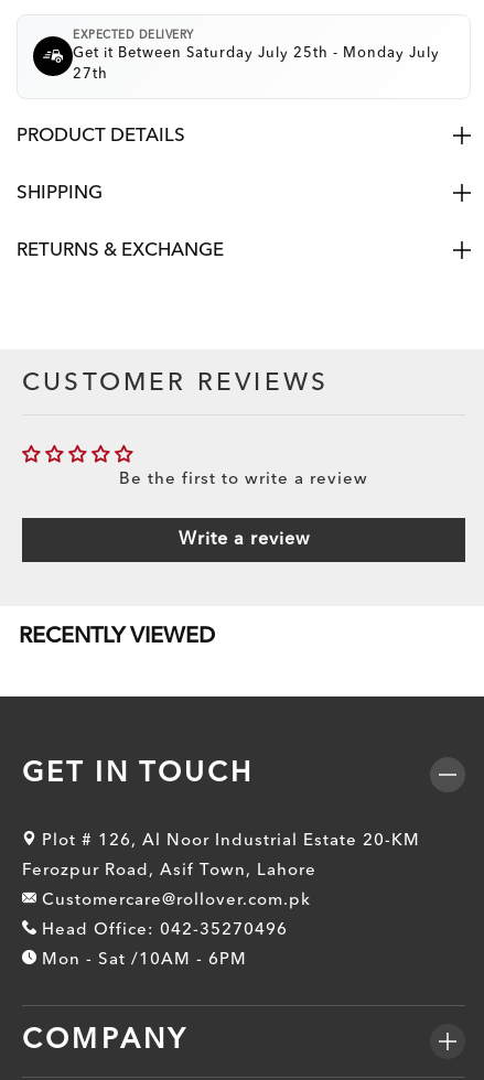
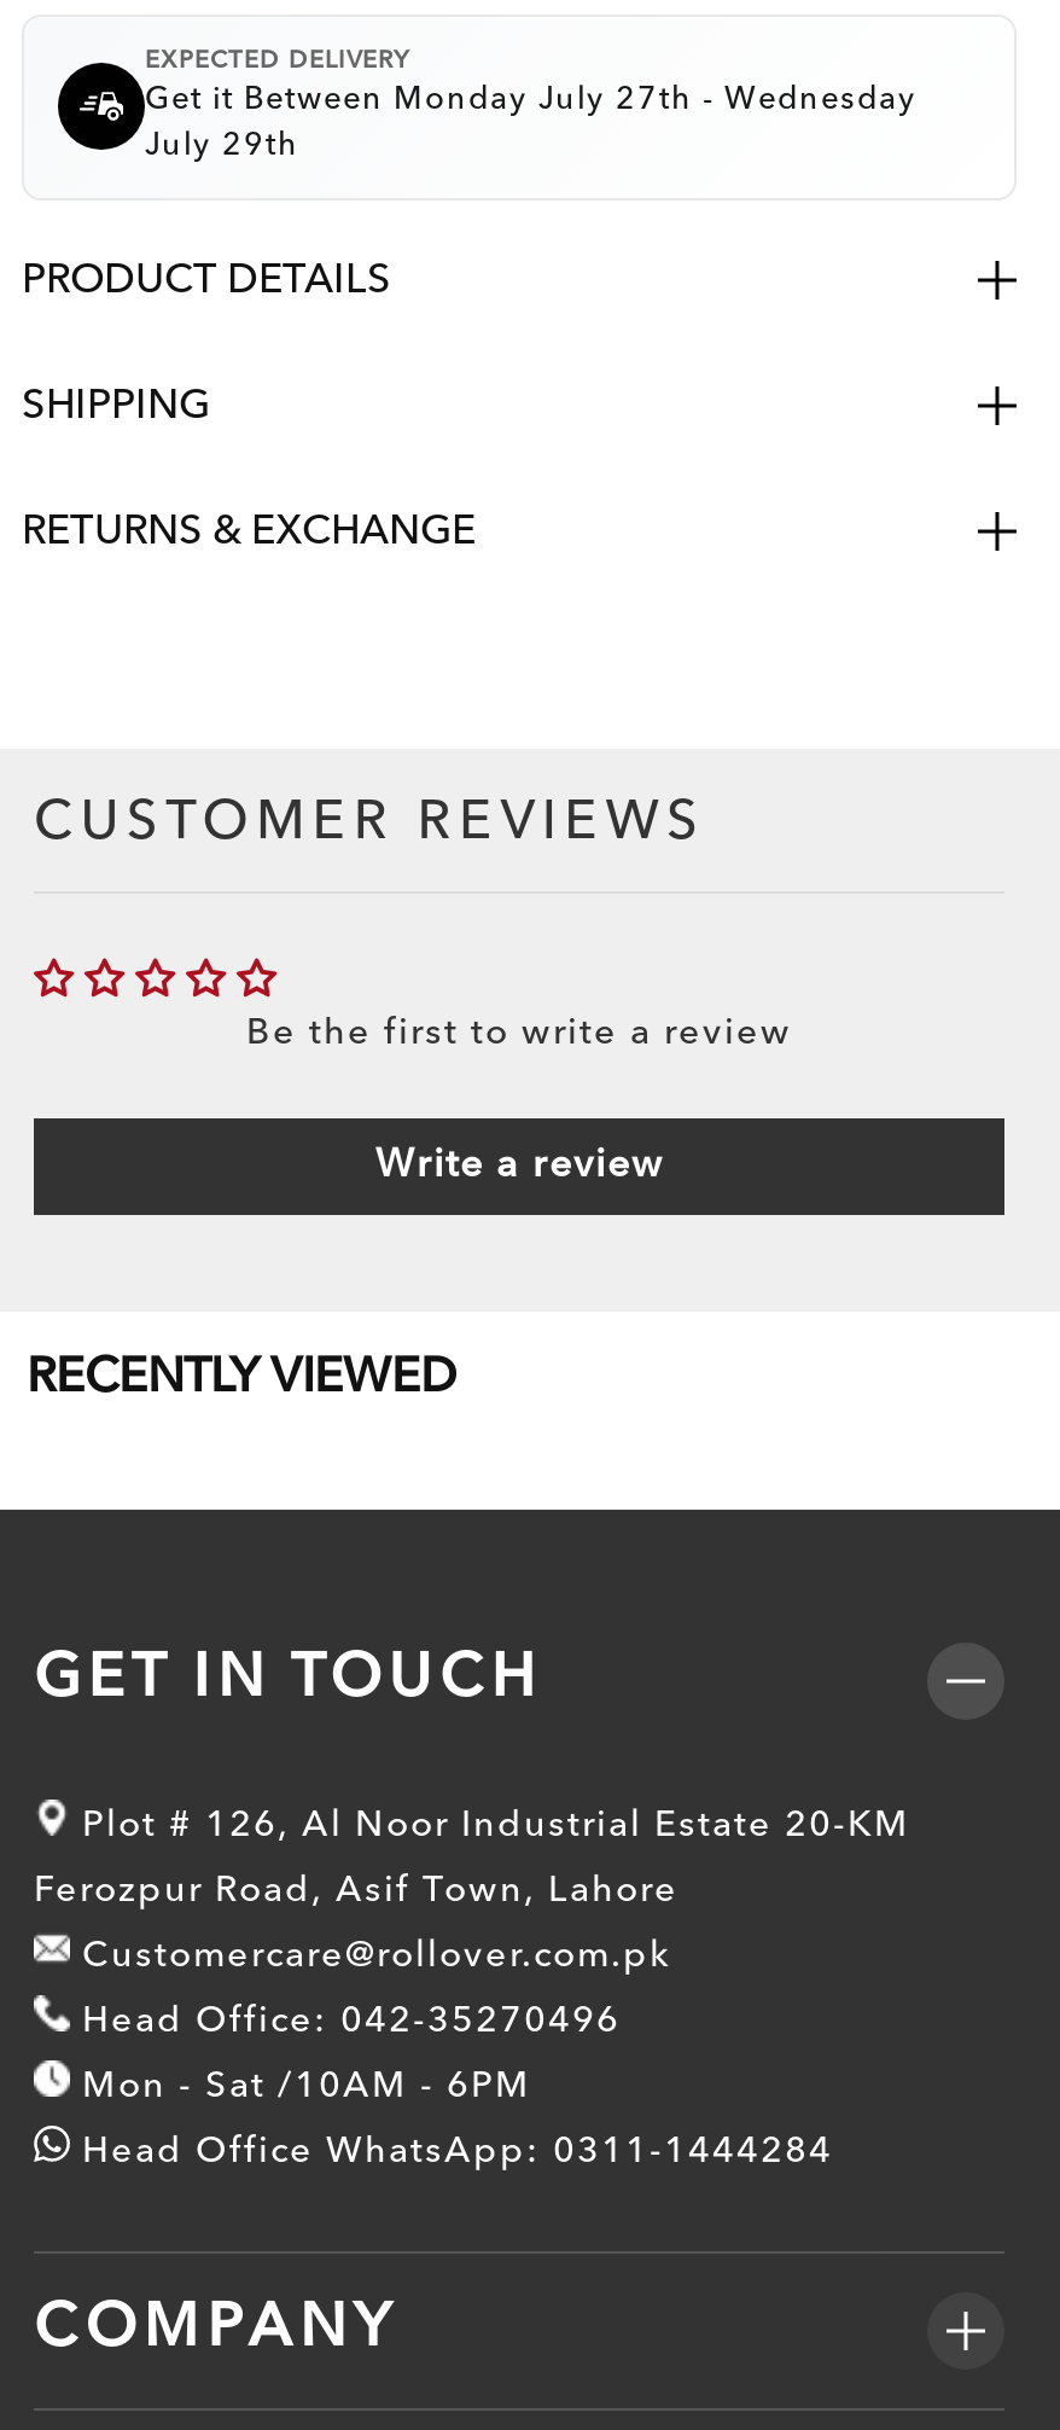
- Get it Between Saturday July 25th - Monday July
+ Get it Between Monday July 27th - Wednesday

- 27th
+ July 29th

+ Head Office WhatsApp: 0311-1444284
